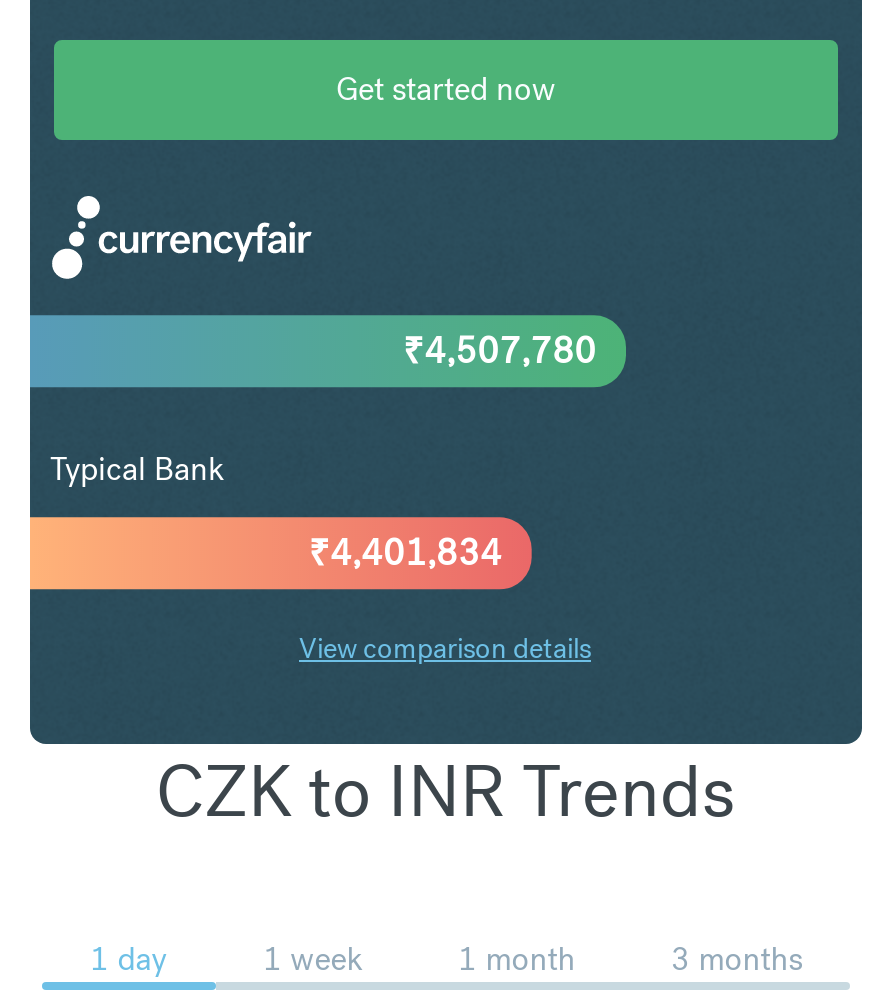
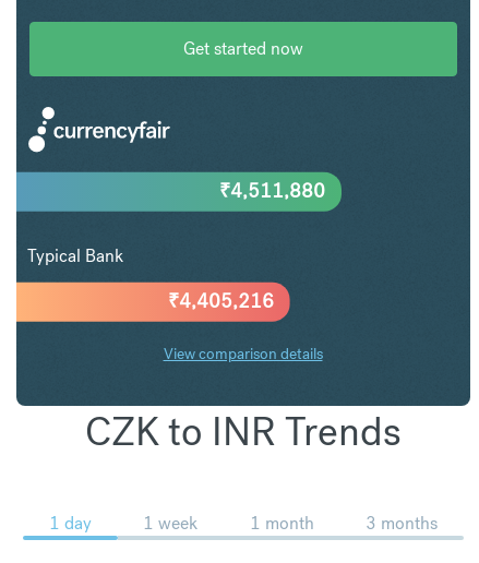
- ₹4,507,780
+ ₹4,511,880

- ₹4,401,834
+ ₹4,405,216
